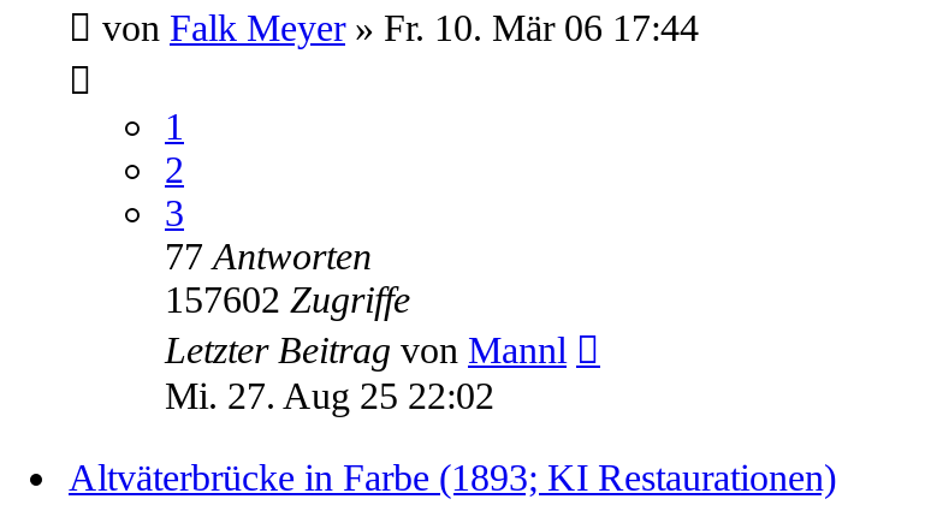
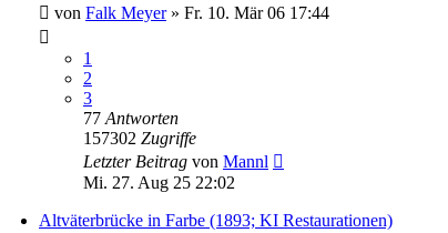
- 157602 Zugriffe
+ 157302 Zugriffe
